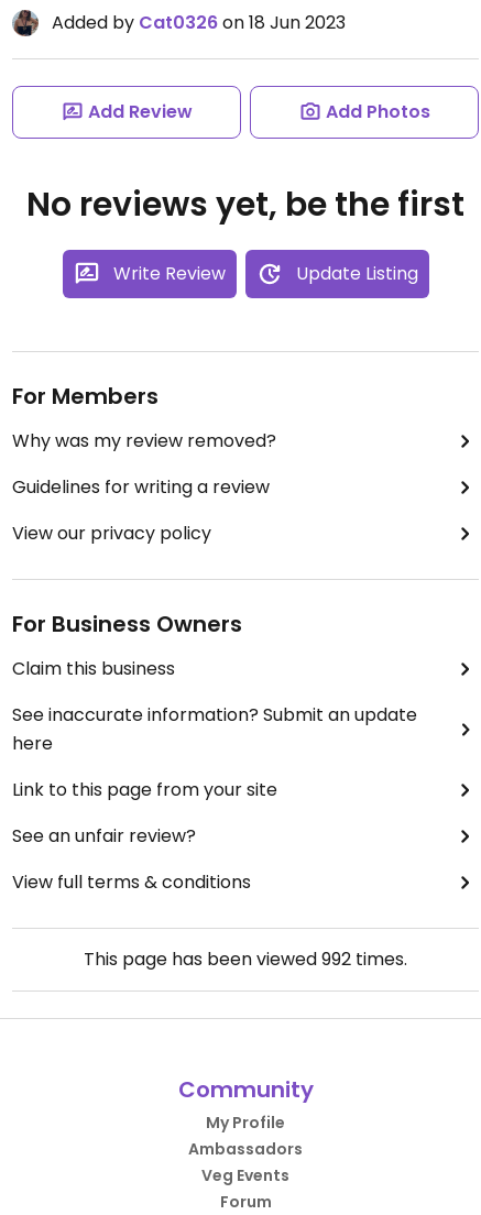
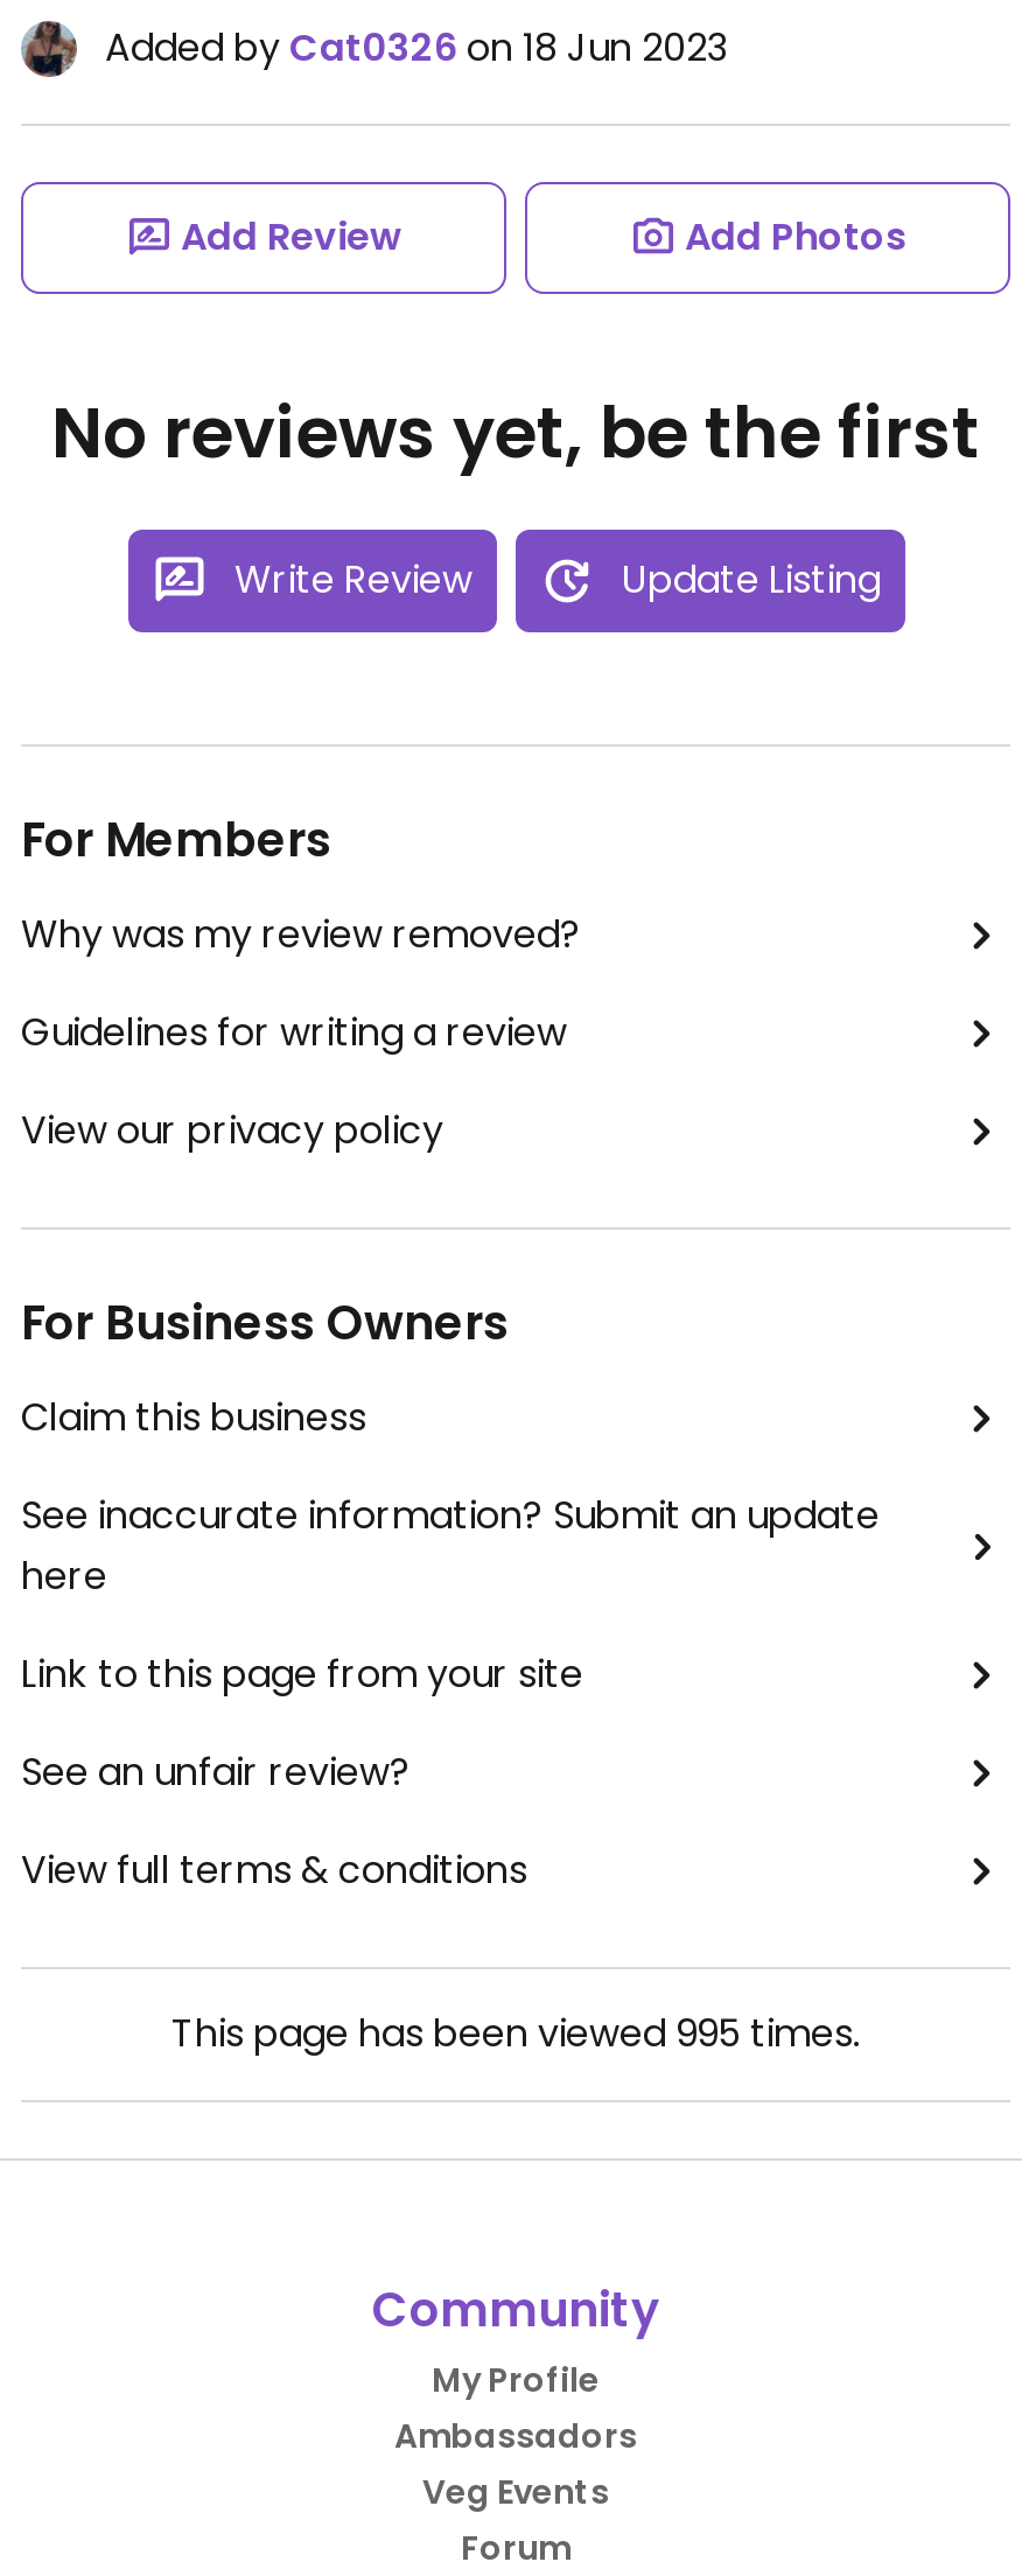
- This page has been viewed 992 times.
+ This page has been viewed 995 times.
